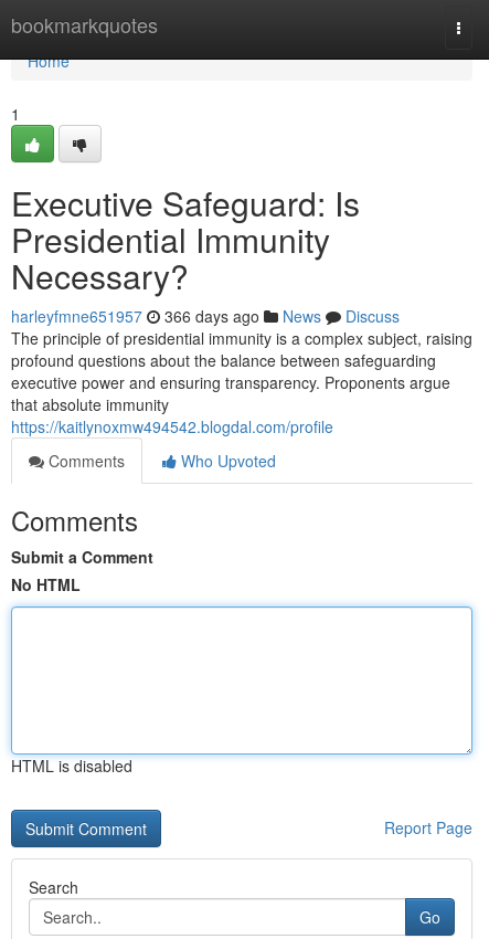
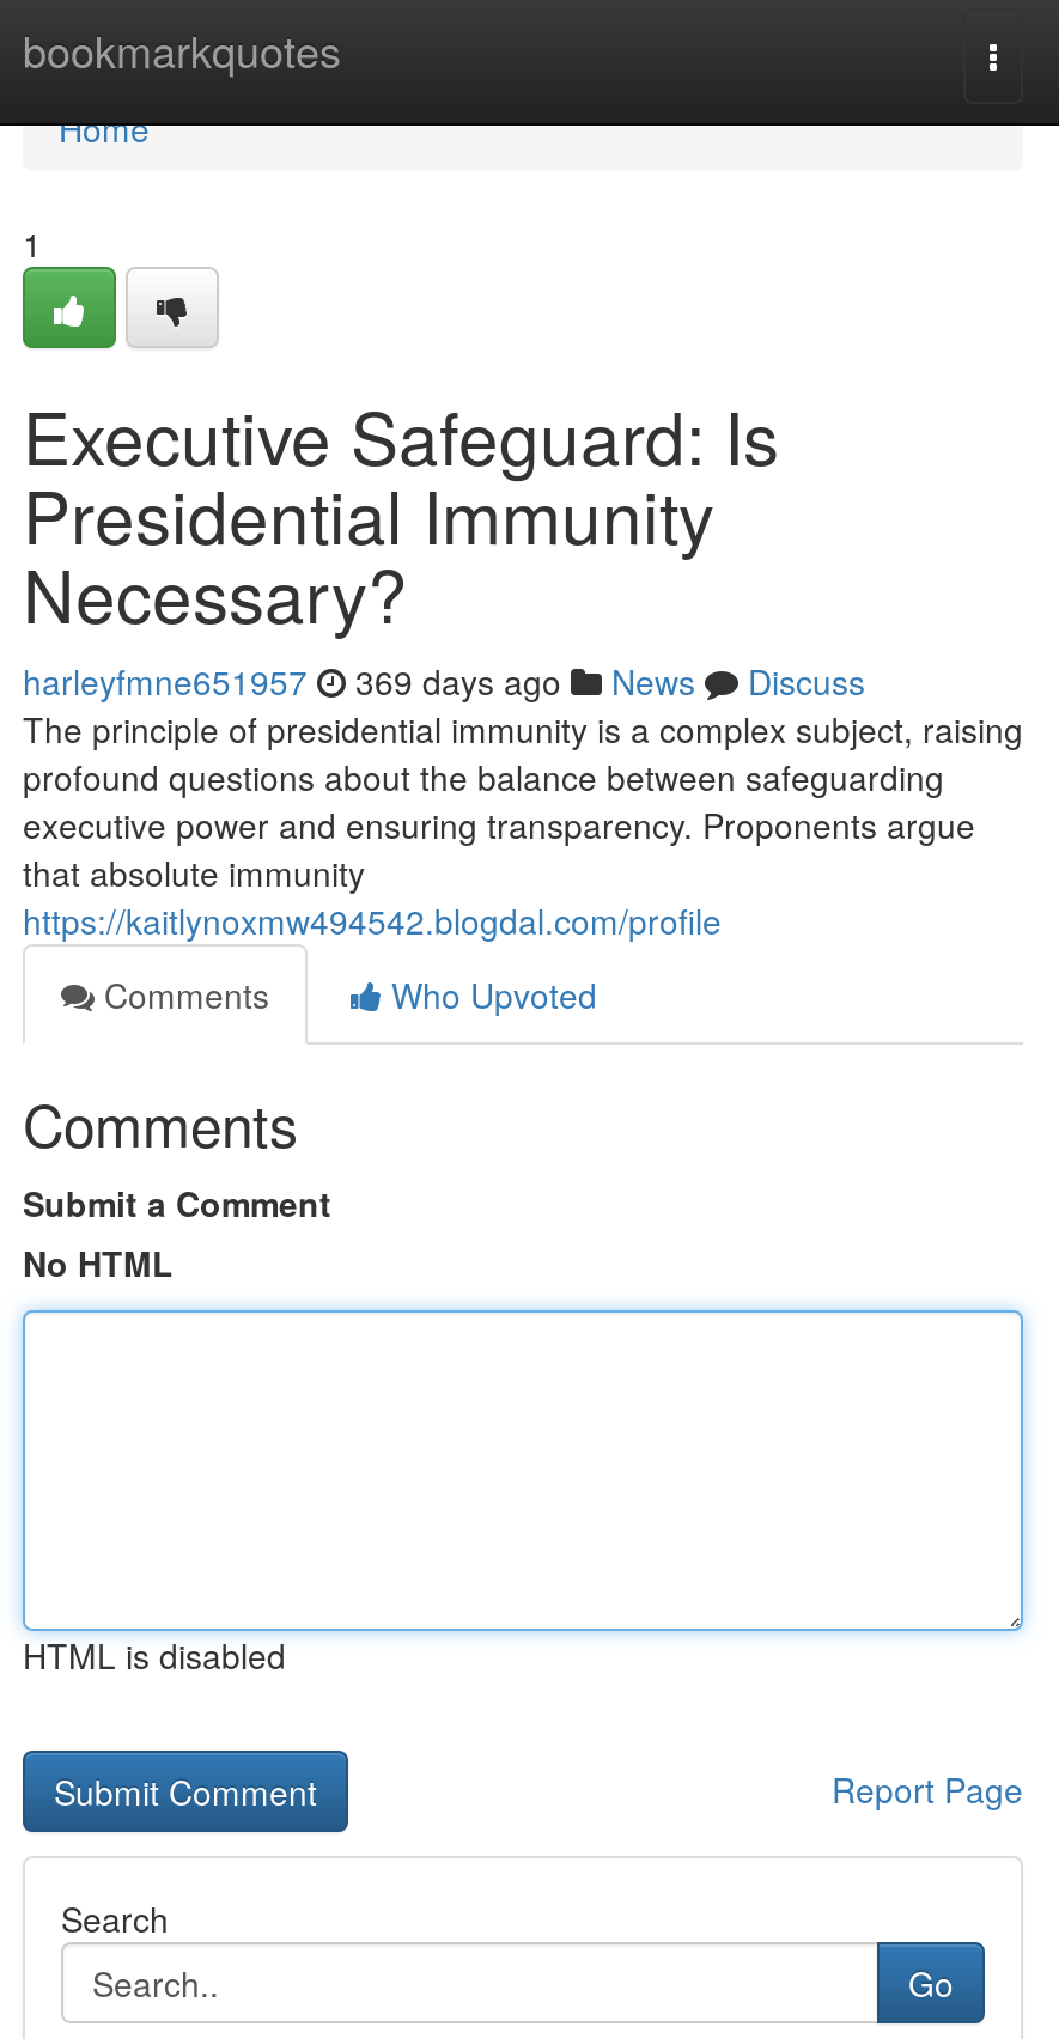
- harleyfmne651957 366 days ago News Discuss
+ harleyfmne651957 369 days ago News Discuss
